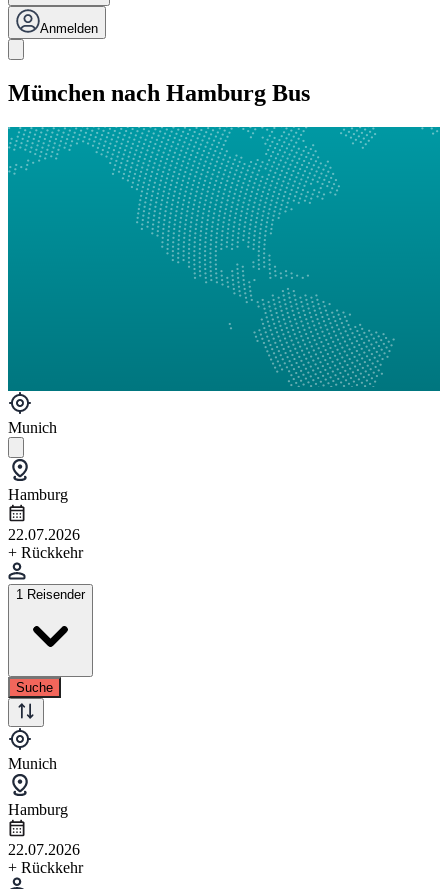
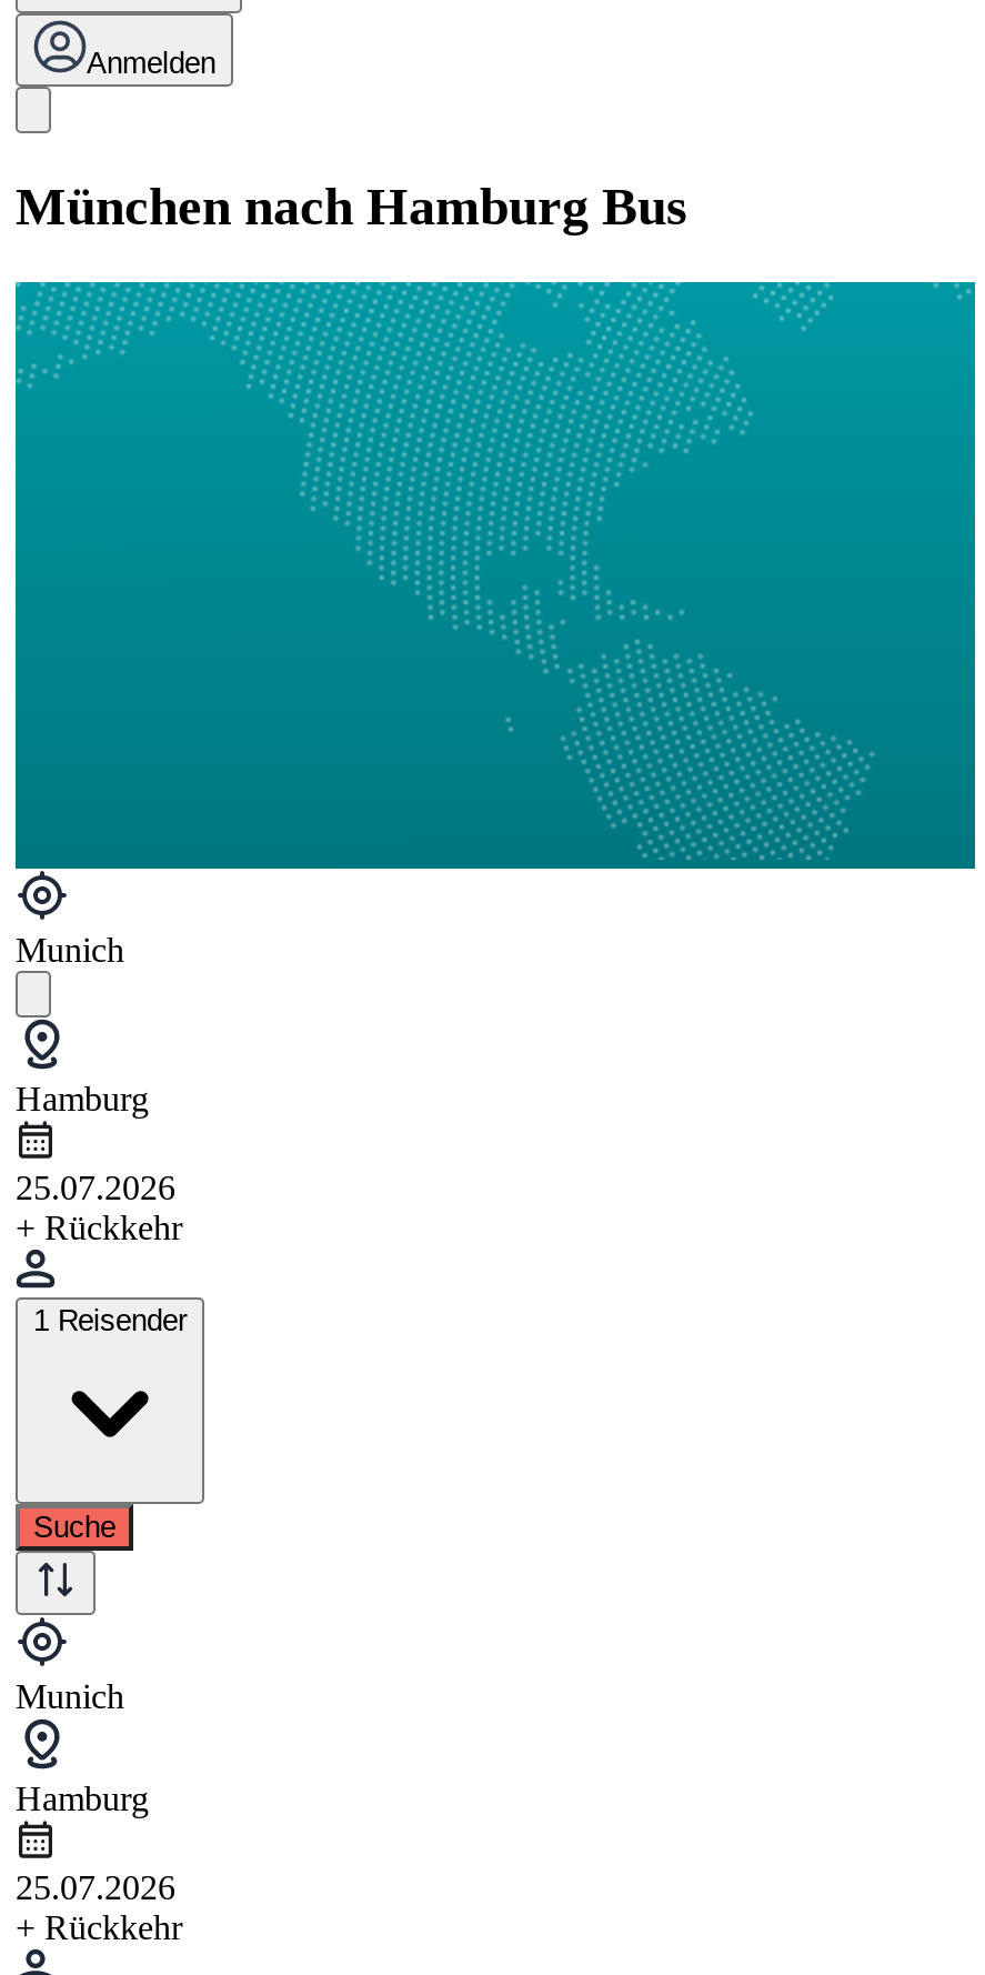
- 22.07.2026
+ 25.07.2026

- 22.07.2026
+ 25.07.2026
